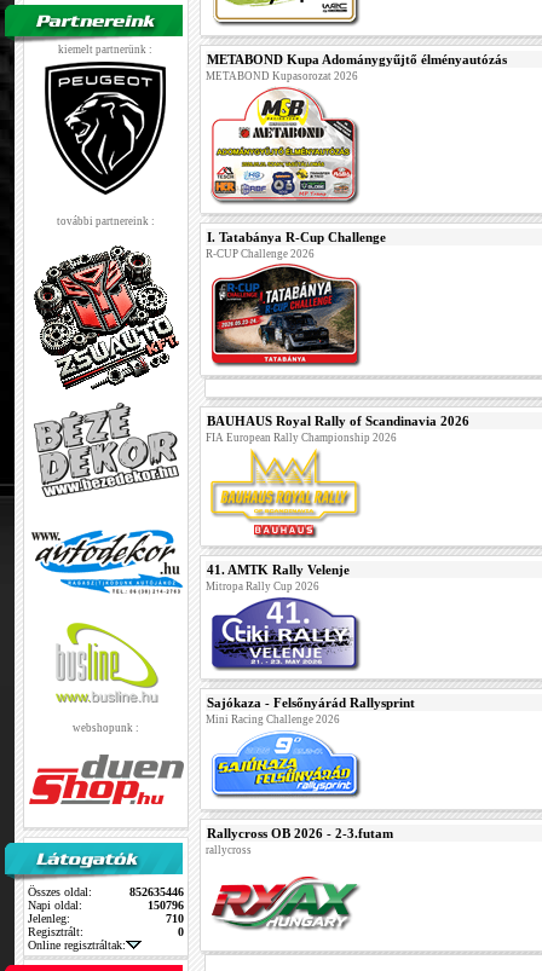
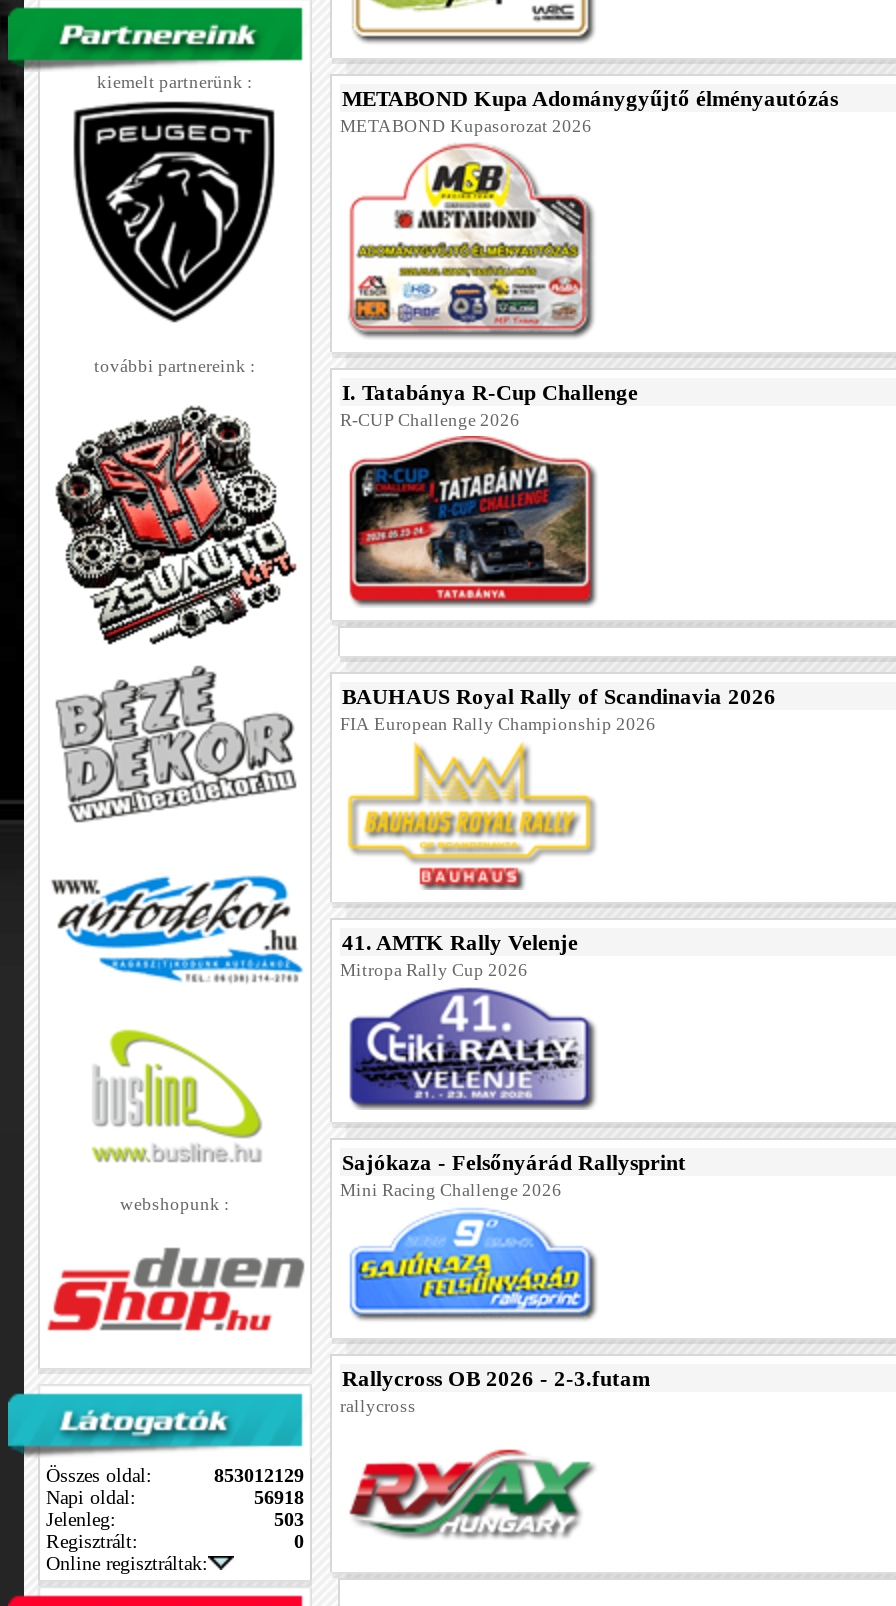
- 852635446
+ 853012129

- 150796
+ 56918

- 710
+ 503
